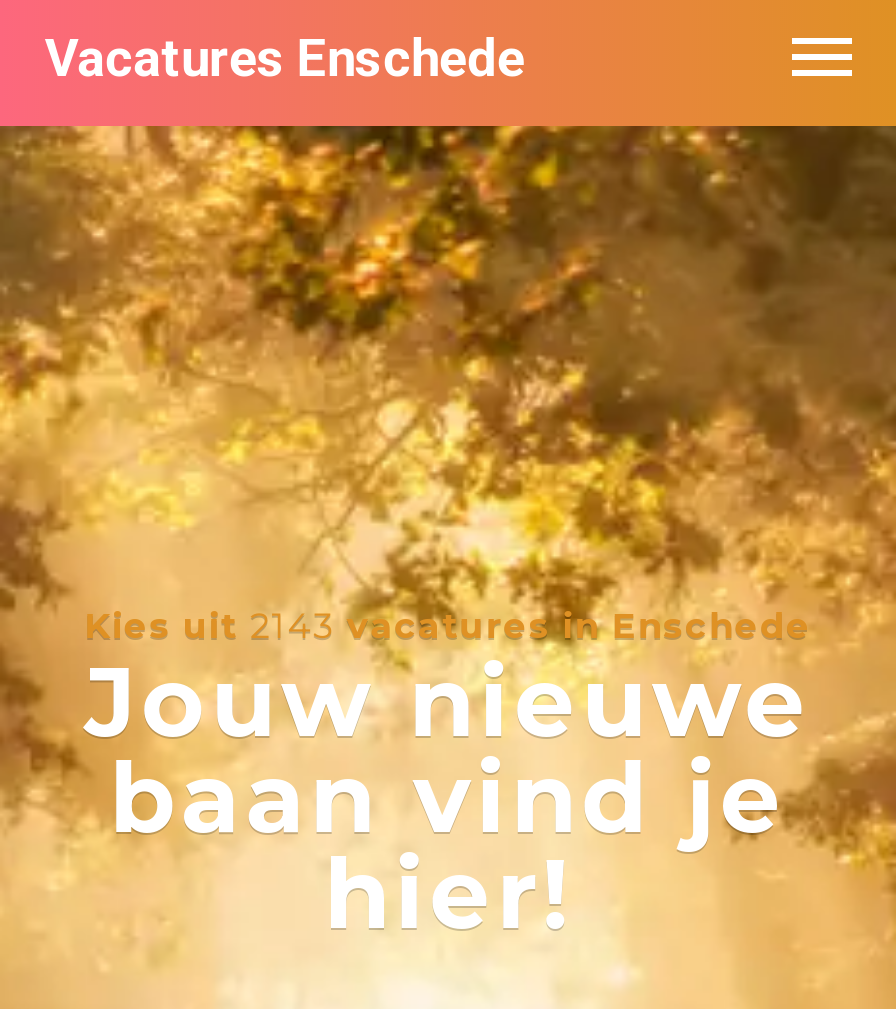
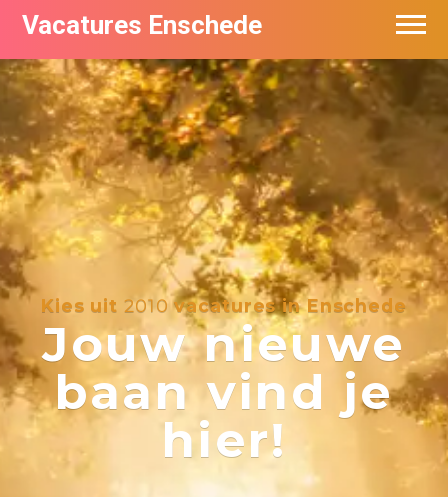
- Kies uit 2143 vacatures in Enschede
+ Kies uit 2010 vacatures in Enschede
